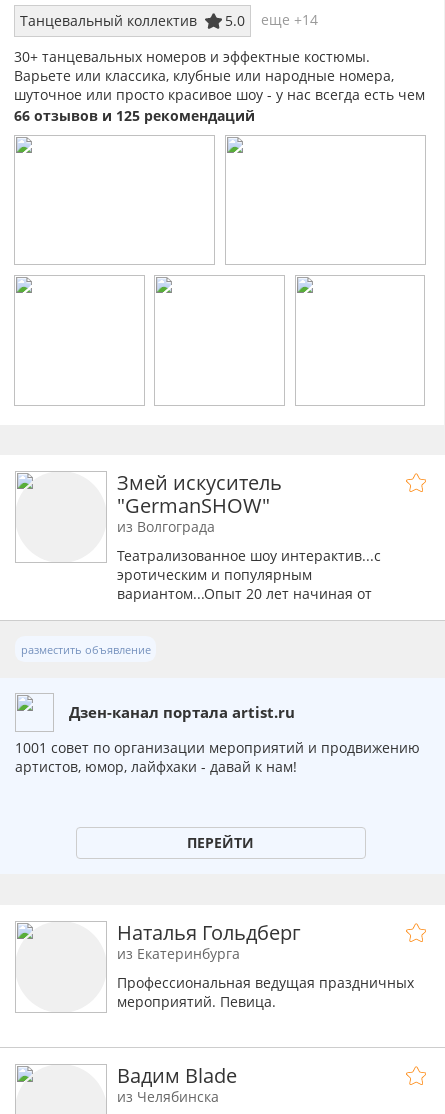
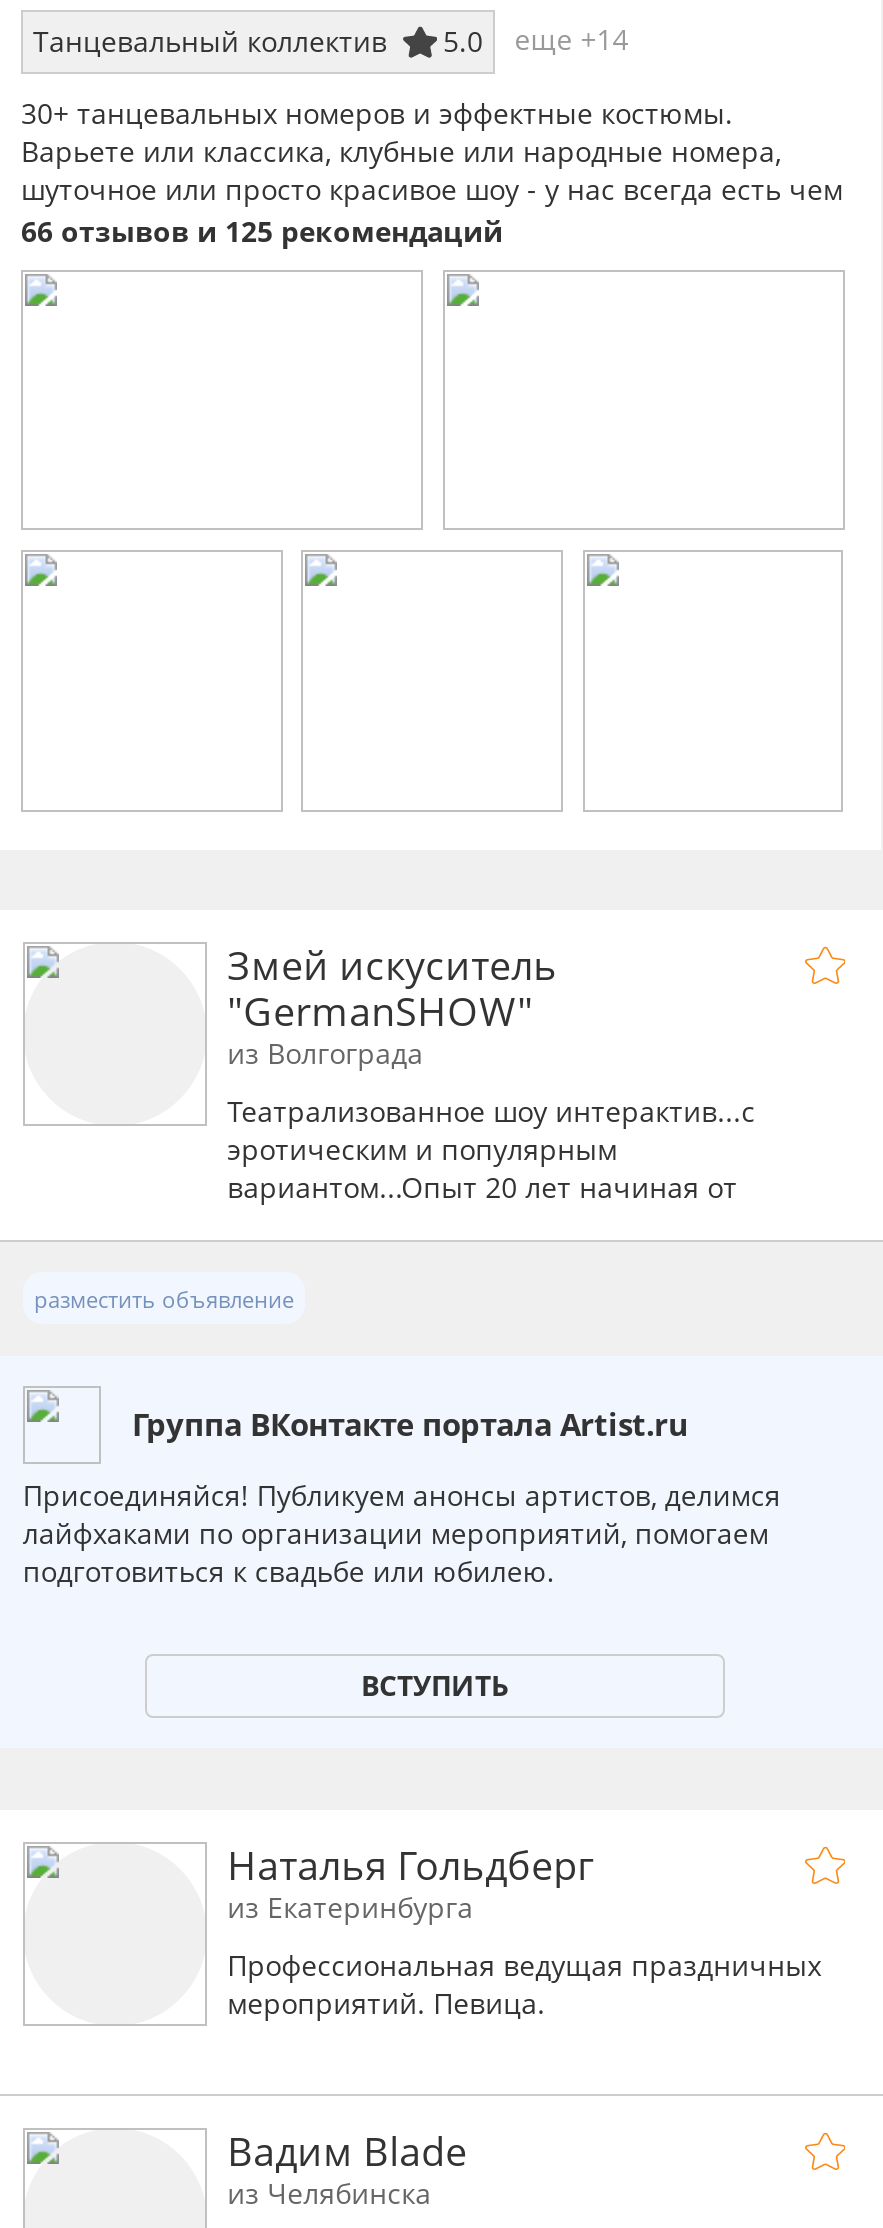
- Дзен-канал портала artist.ru
+ Группа ВКонтакте портала Artist.ru

- 1001 совет по организации мероприятий и продвижению
- артистов, юмор, лайфхаки - давай к нам!
+ Присоединяйся! Публикуем анонсы артистов, делимся
+ лайфхаками по организации мероприятий, помогаем
+ подготовиться к свадьбе или юбилею.

- ПЕРЕЙТИ
+ ВСТУПИТЬ
